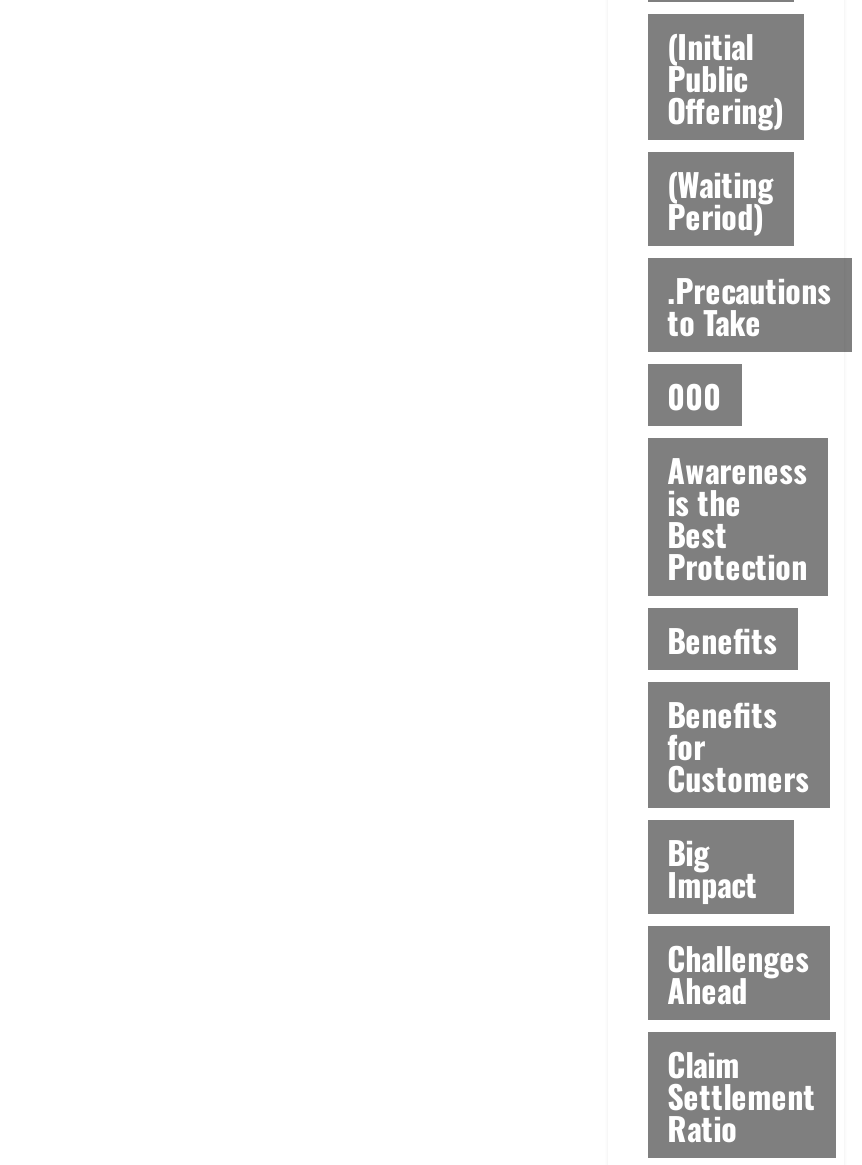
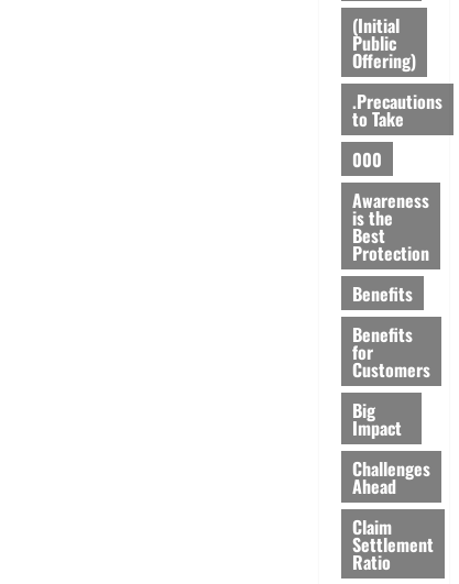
- (Waiting
- Period)
